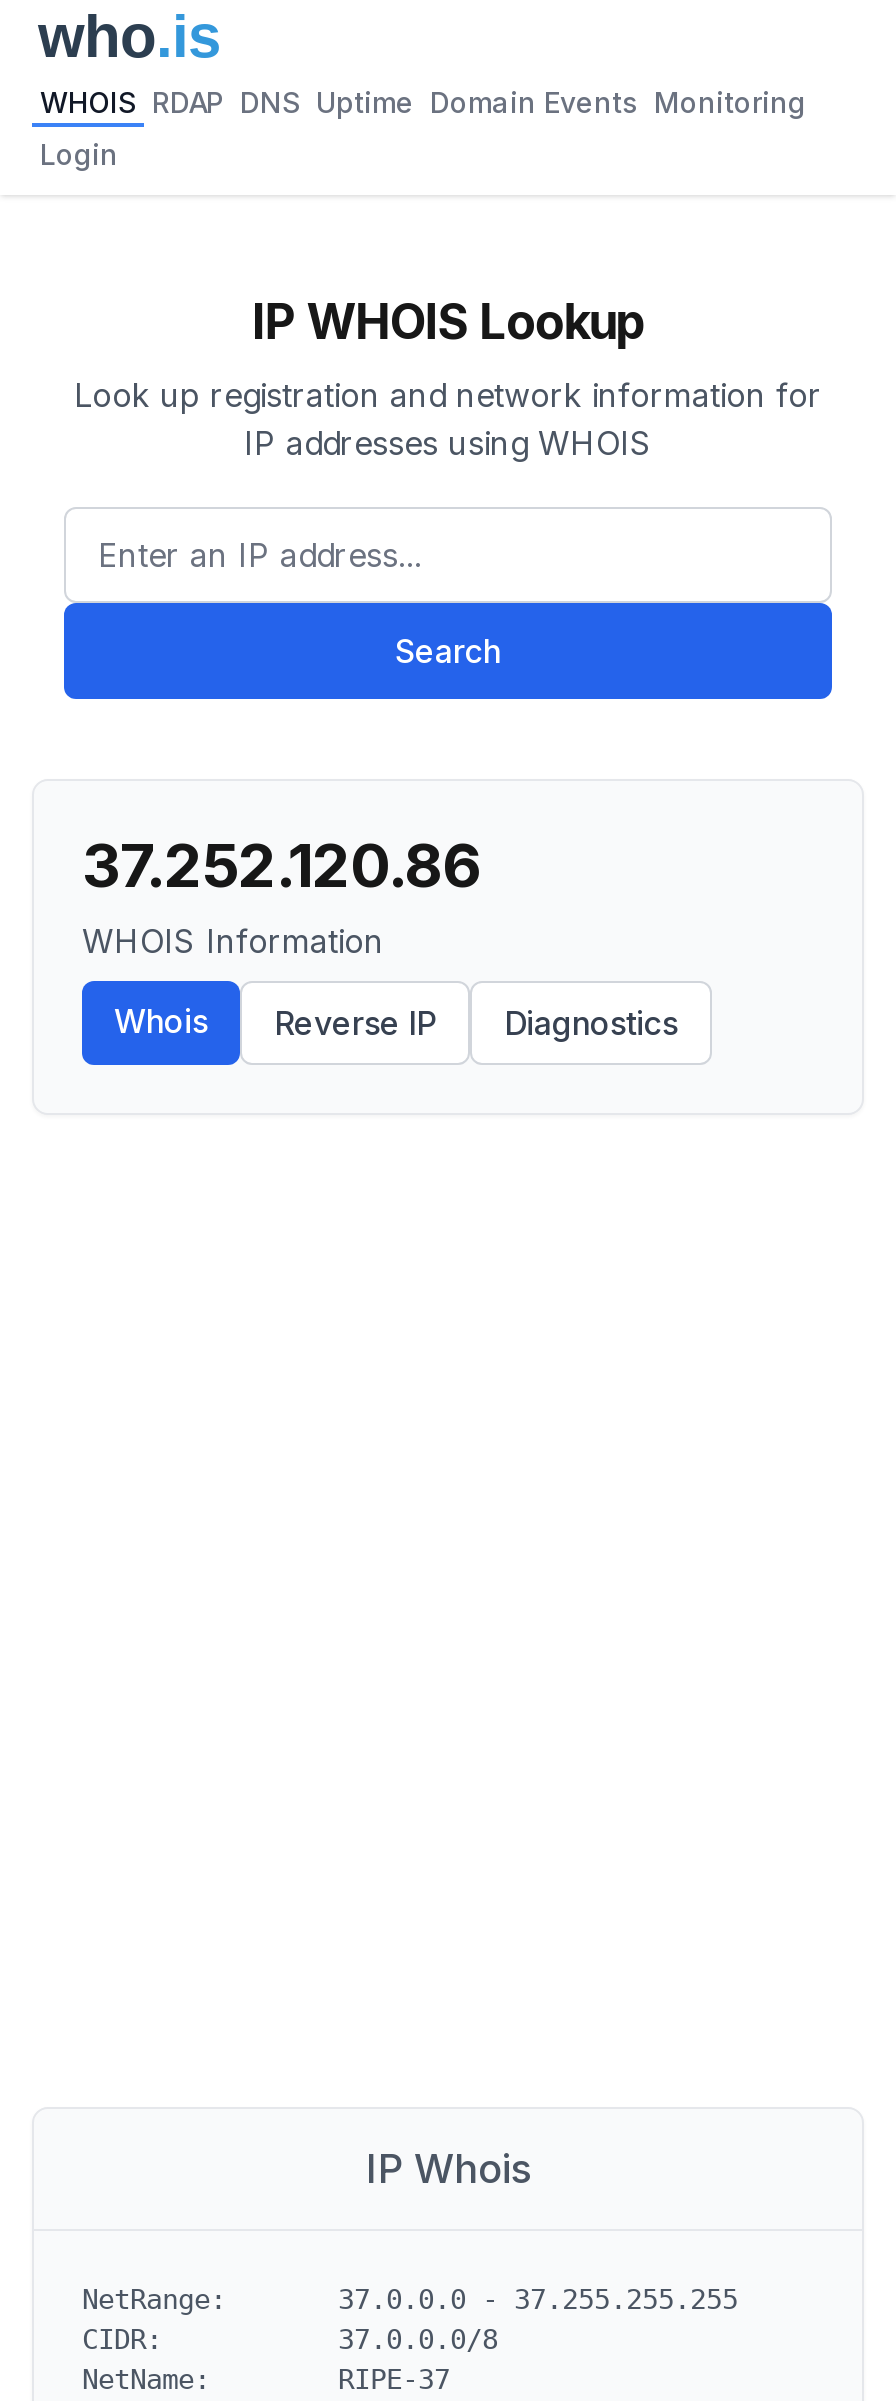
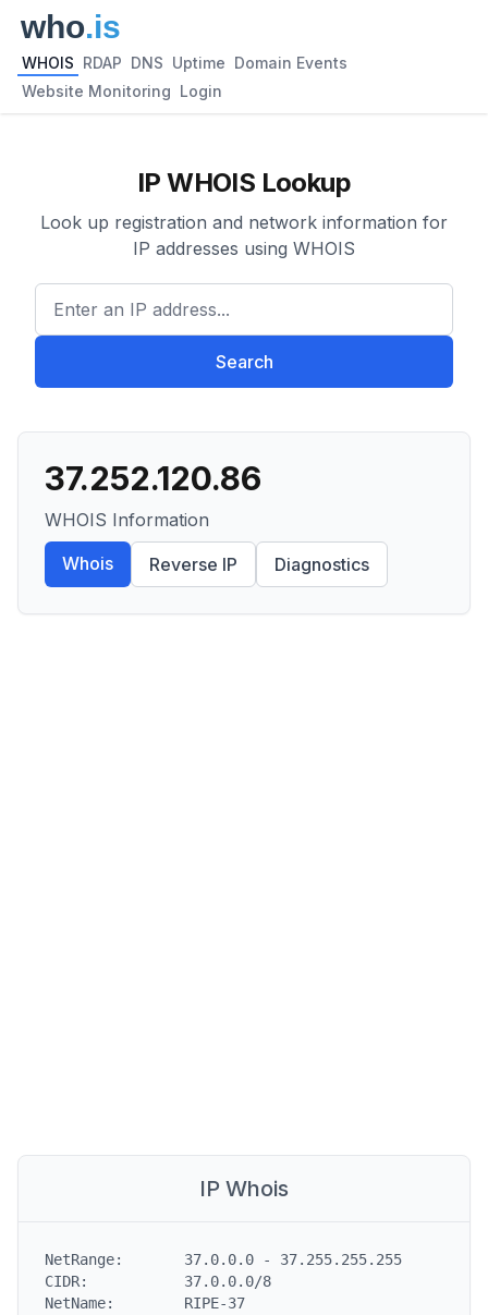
- WHOIS RDAP DNS Uptime Domain Events Monitoring
+ WHOIS RDAP DNS Uptime Domain Events

- Login
+ Website Monitoring Login
